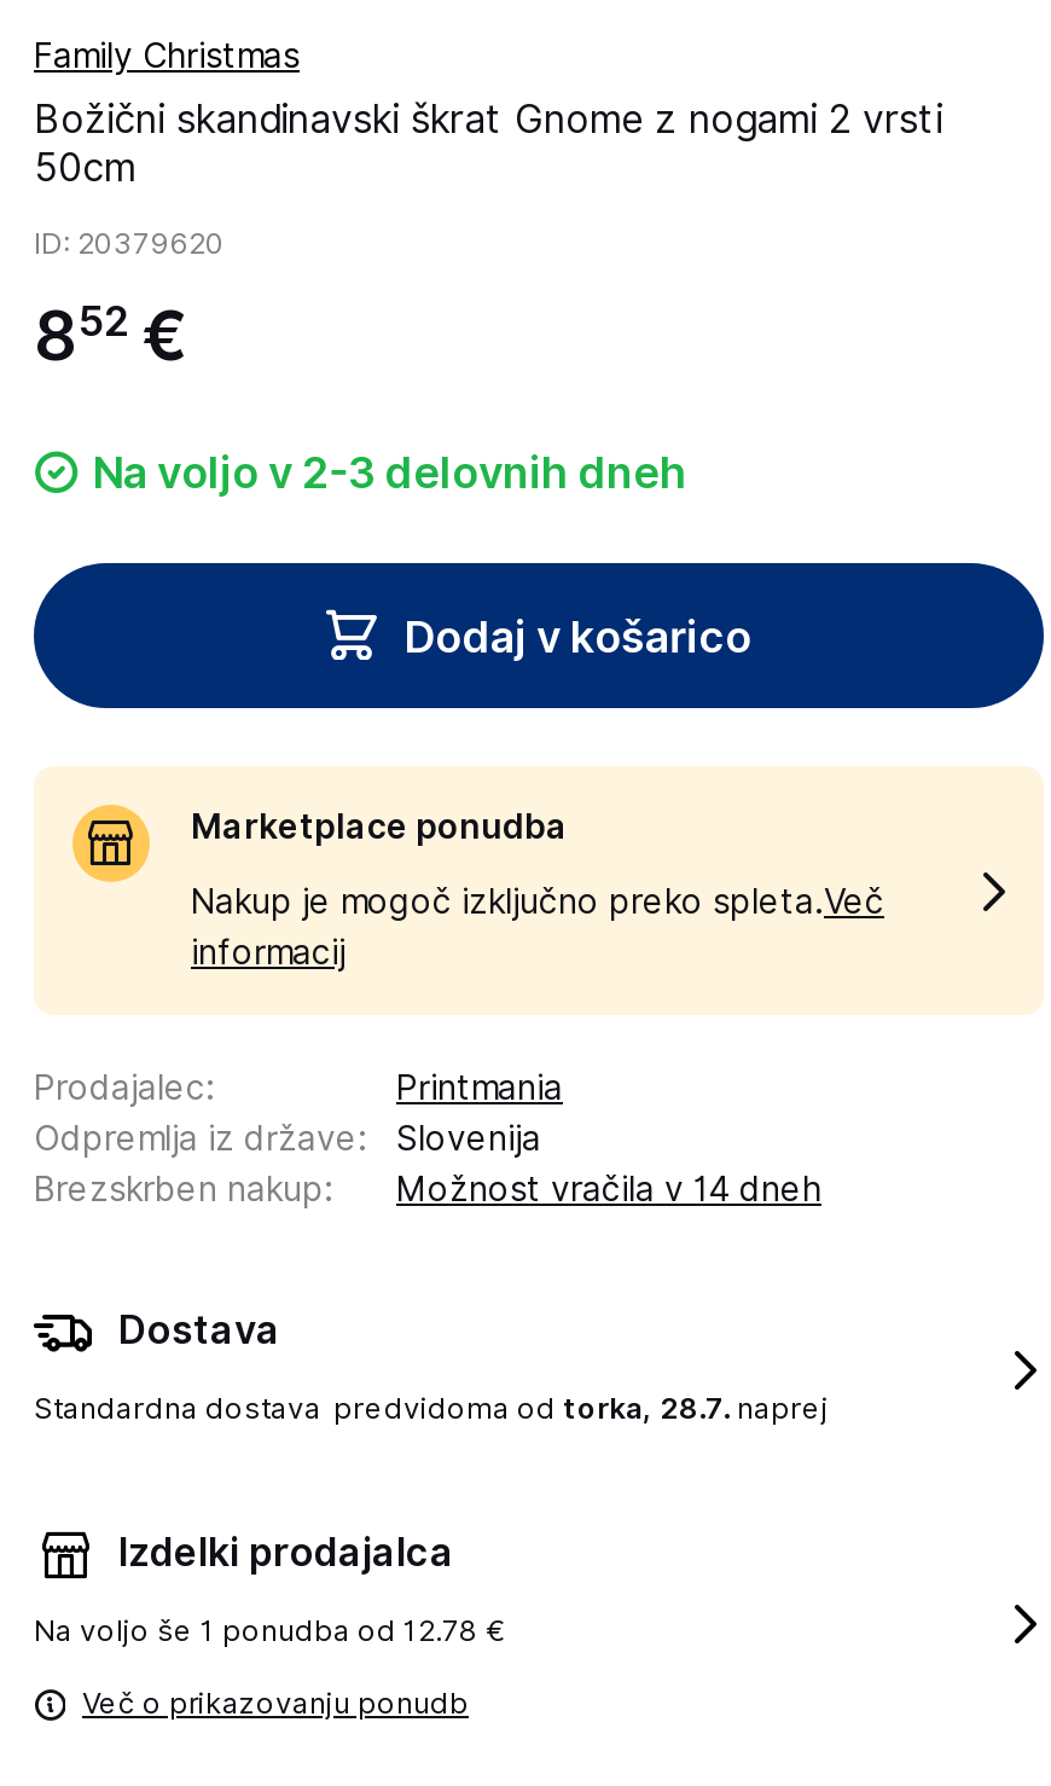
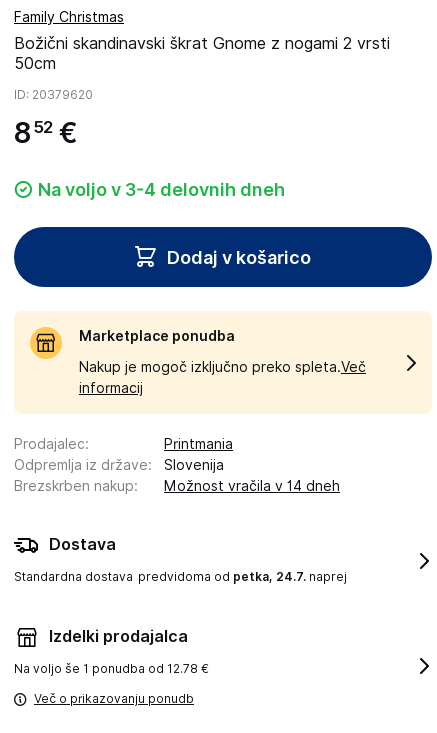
- Na voljo v 2-3 delovnih dneh
+ Na voljo v 3-4 delovnih dneh

- Standardna dostava predvidoma od torka, 28.7. naprej
+ Standardna dostava predvidoma od petka, 24.7. naprej
